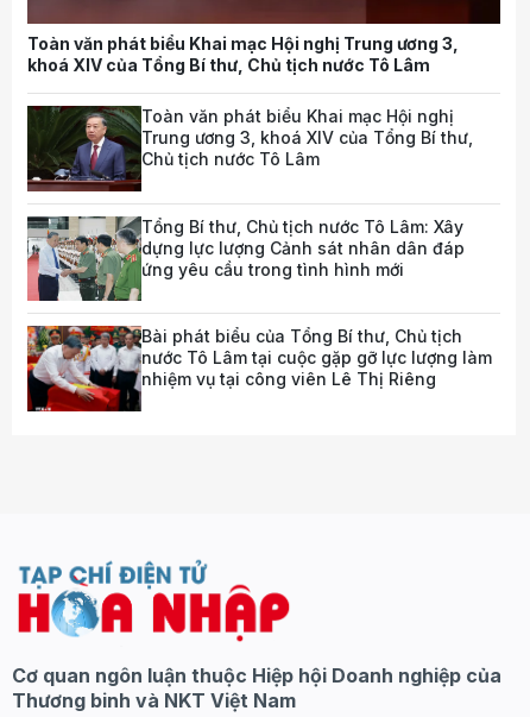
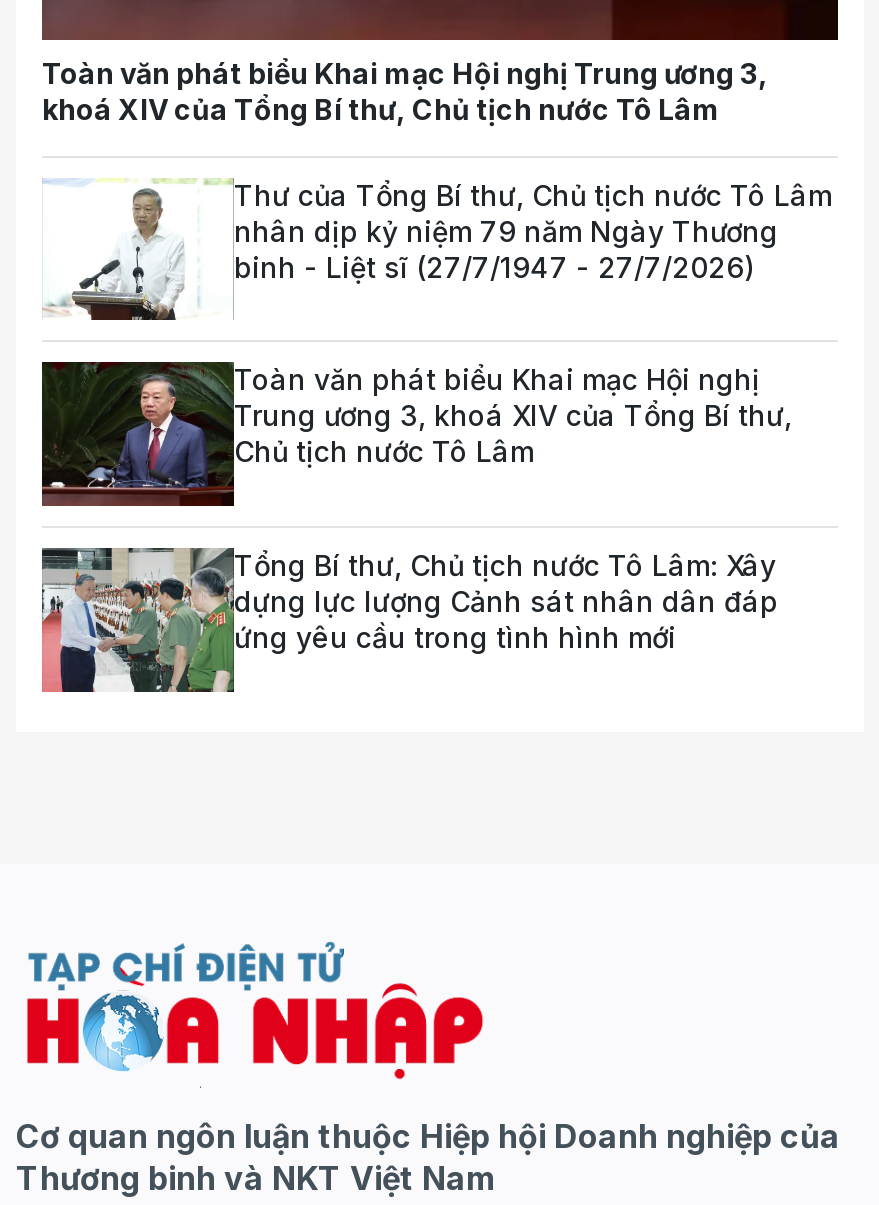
+ [image]
+ Thư của Tổng Bí thư, Chủ tịch nước Tô Lâm
+ nhân dịp kỷ niệm 79 năm Ngày Thương
+ binh - Liệt sĩ (27/7/1947 - 27/7/2026)

moved down: [image] | Toàn văn phát biểu Khai mạc Hội nghị | Trung ương 3, khoá XIV của Tổng Bí thư, | Chủ tịch nước Tô Lâm | Tổng Bí thư, Chủ tịch nước Tô Lâm: Xây | dựng lực lượng Cảnh sát nhân dân đáp | ứng yêu cầu trong tình hình mới

- [image]
- Bài phát biểu của Tổng Bí thư, Chủ tịch
- nước Tô Lâm tại cuộc gặp gỡ lực lượng làm
- nhiệm vụ tại công viên Lê Thị Riêng
